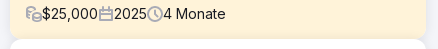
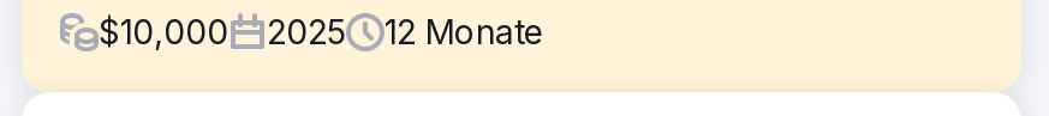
- $25,000
+ $10,000

- 4 Monate
+ 12 Monate
